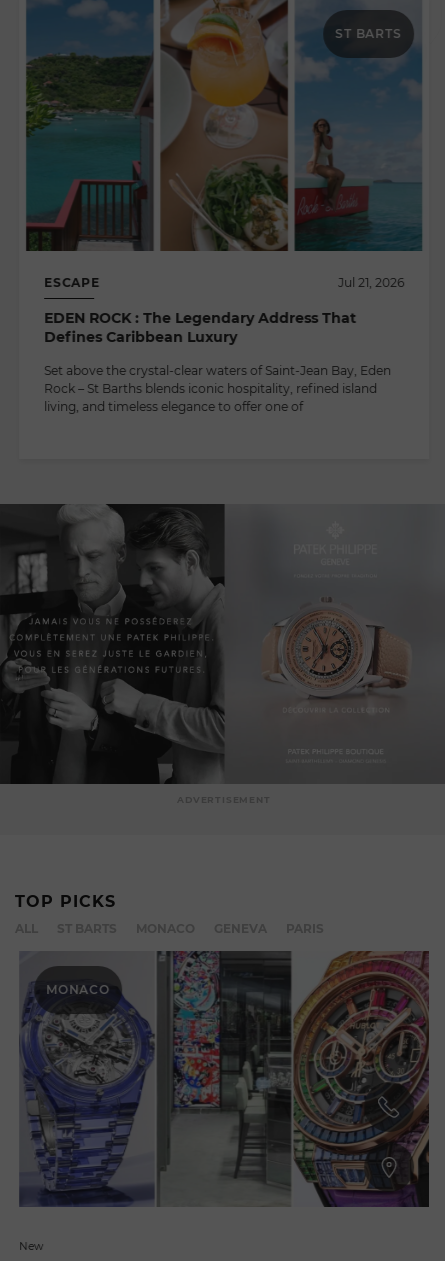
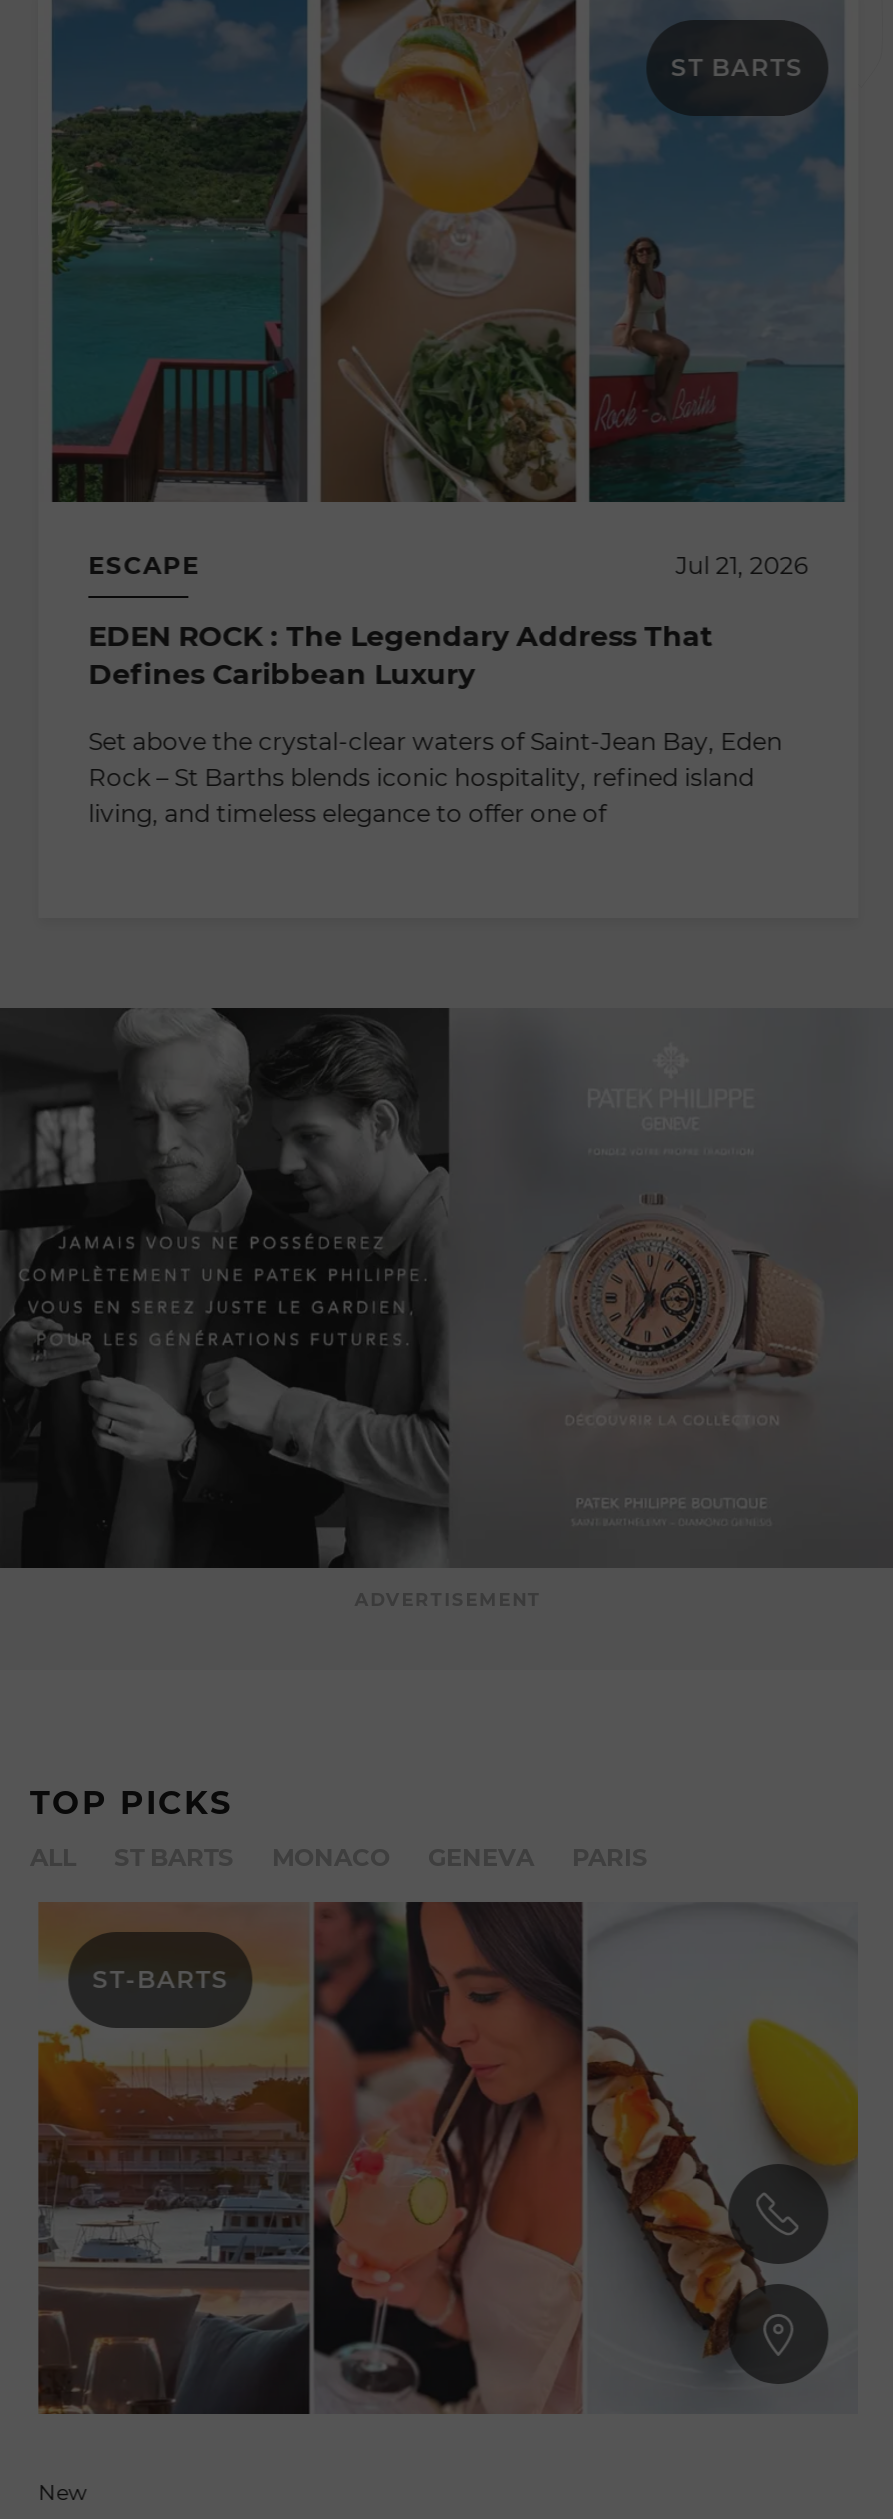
- [image]
- MONACO
+ [image]
+ ST-BARTS
